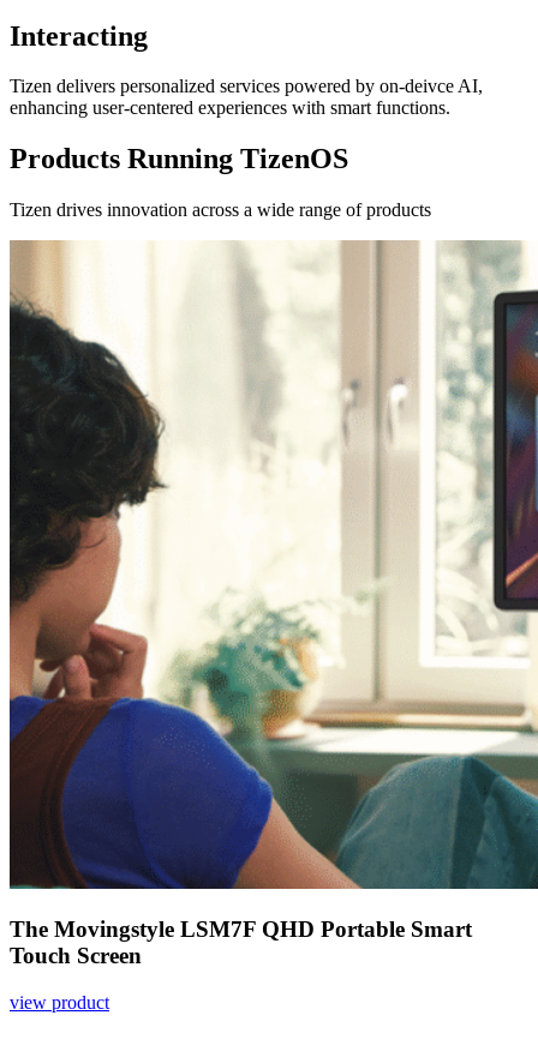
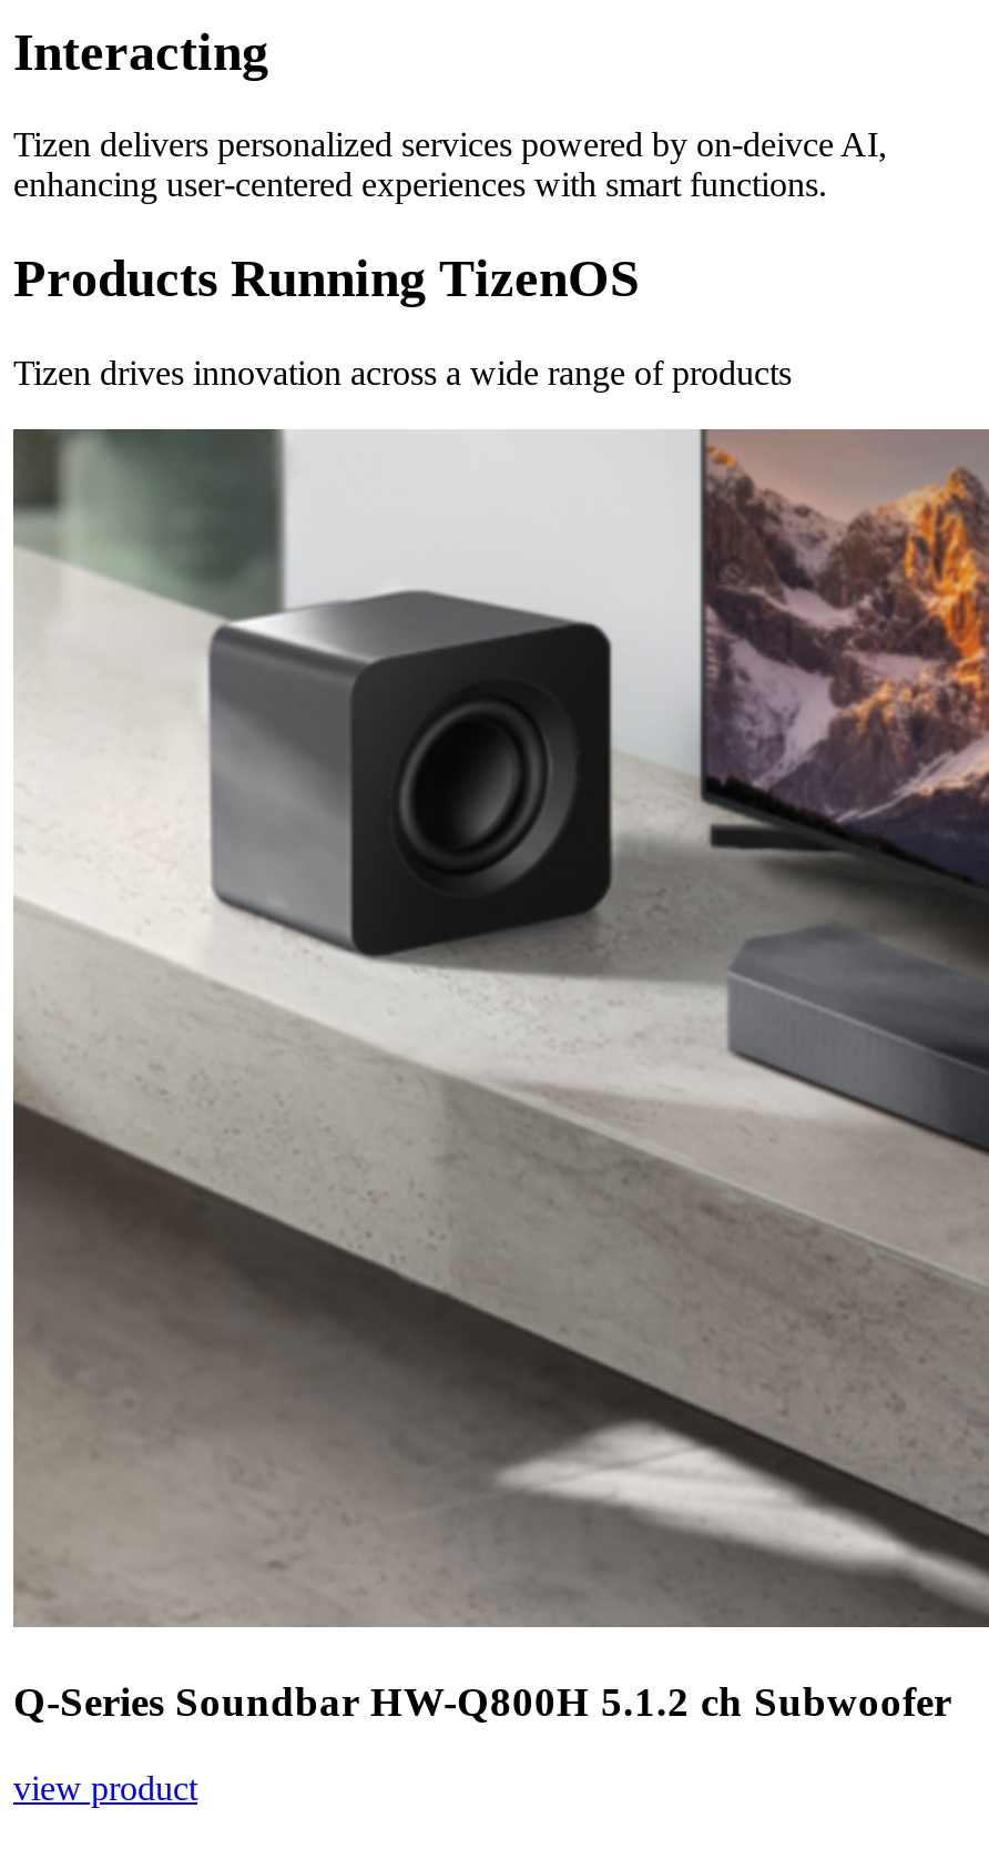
- [image]
- The Movingstyle LSM7F QHD Portable Smart
- Touch Screen
+ [image]
+ Q-Series Soundbar HW-Q800H 5.1.2 ch Subwoofer
